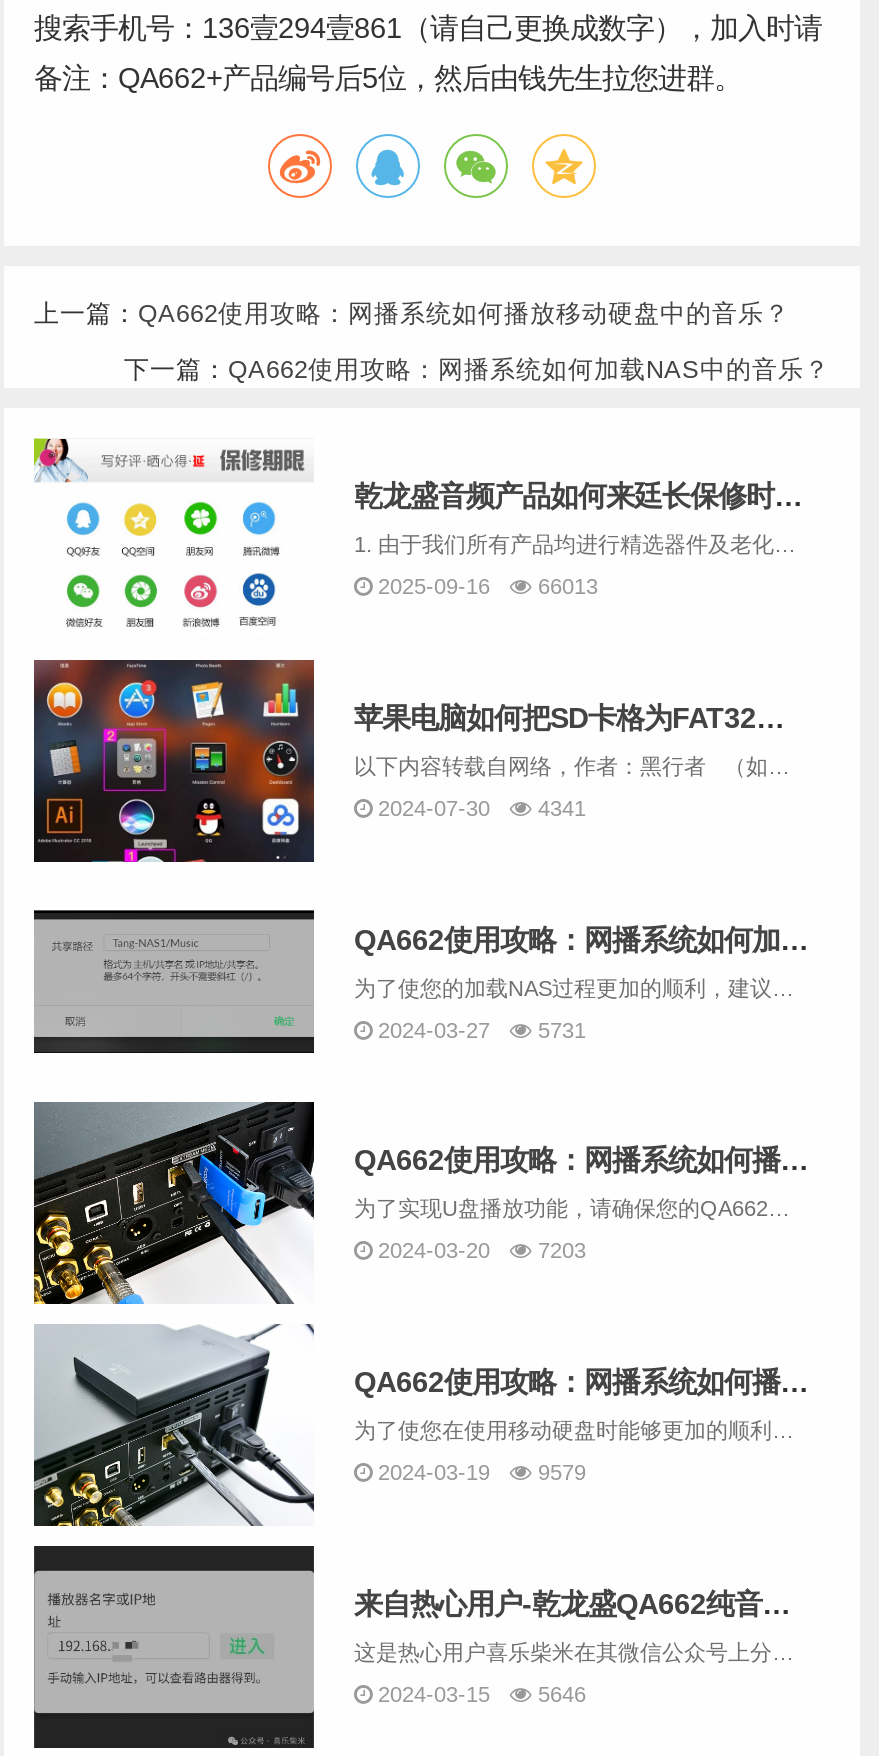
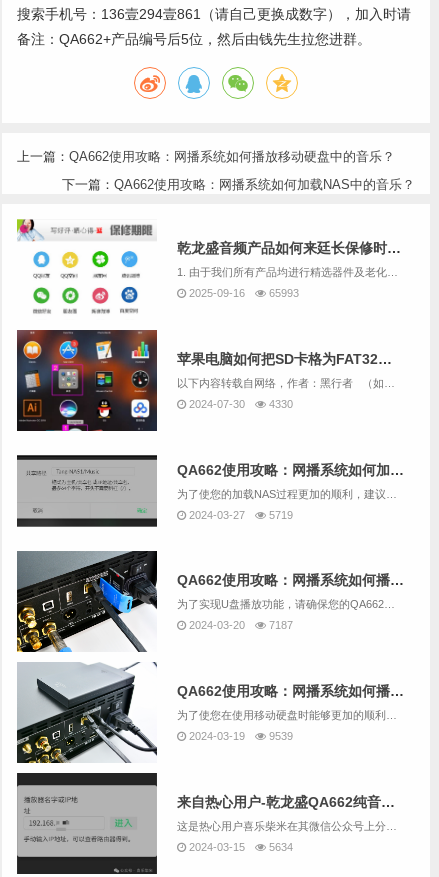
- 2025-09-16 66013
+ 2025-09-16 65993

- 2024-07-30 4341
+ 2024-07-30 4330

- 2024-03-27 5731
+ 2024-03-27 5719

- 2024-03-20 7203
+ 2024-03-20 7187

- 2024-03-19 9579
+ 2024-03-19 9539

- 2024-03-15 5646
+ 2024-03-15 5634
